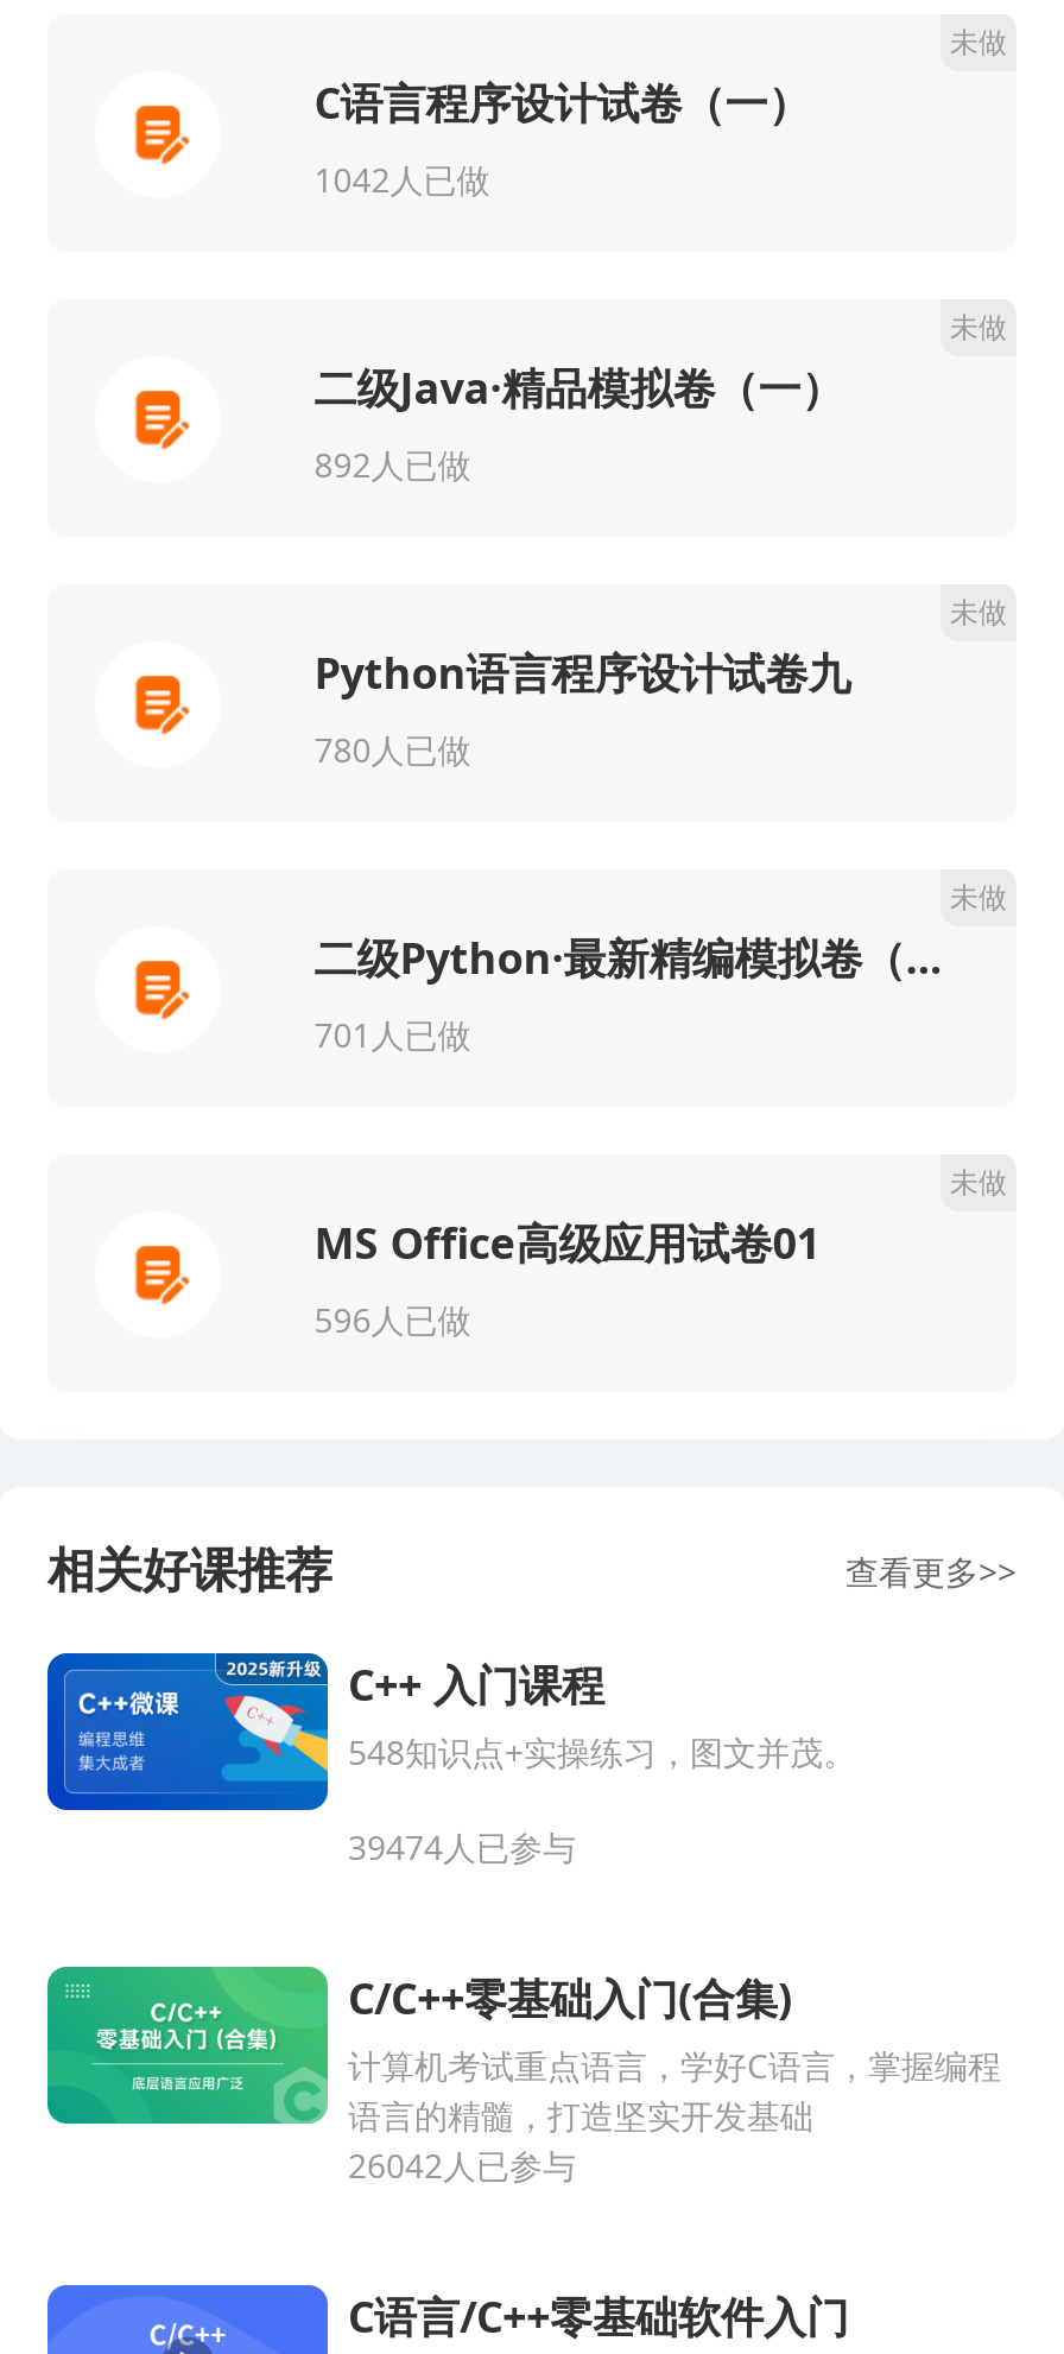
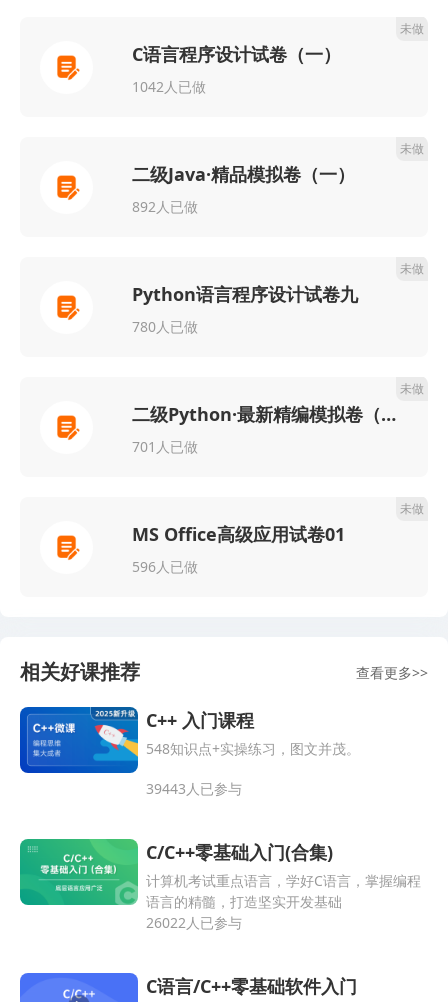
- 39474人已参与
+ 39443人已参与

- 26042人已参与
+ 26022人已参与
